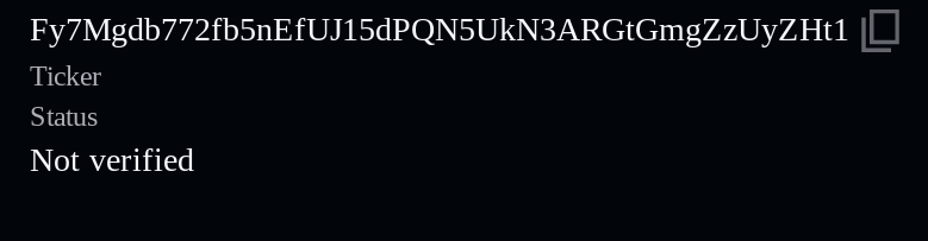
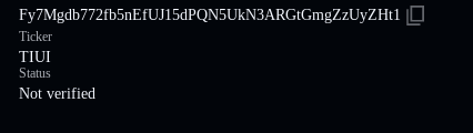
+ TIUI
